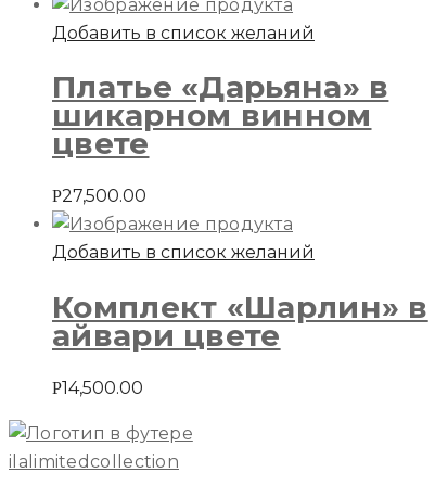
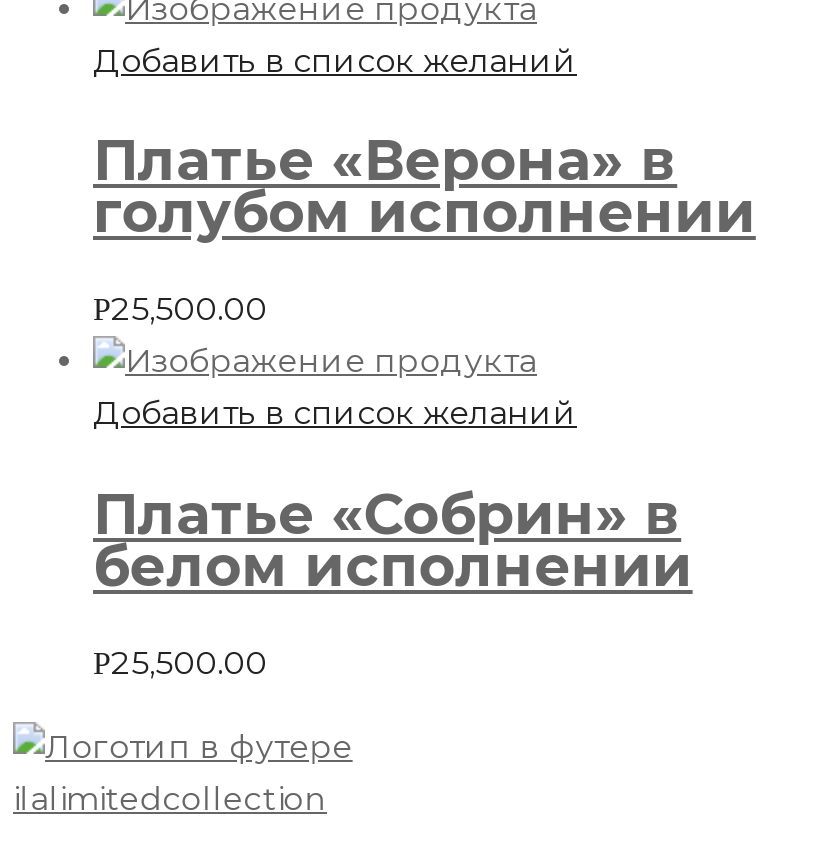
- Платье «Дарьяна» в
- шикарном винном
- цвете
+ Платье «Верона» в
+ голубом исполнении

- Р27,500.00
+ Р25,500.00

- Комплект «Шарлин» в
- айвари цвете
+ Платье «Собрин» в
+ белом исполнении

- Р14,500.00
+ Р25,500.00
